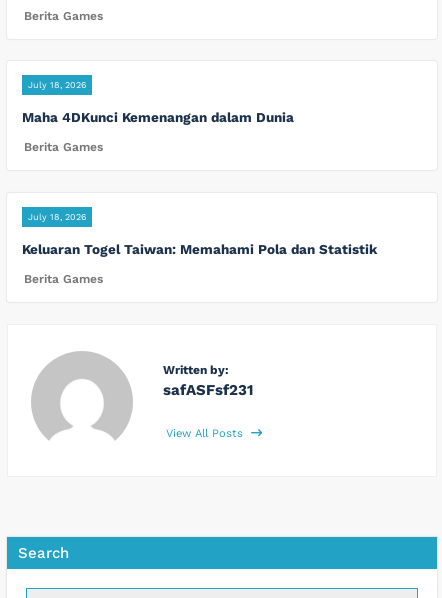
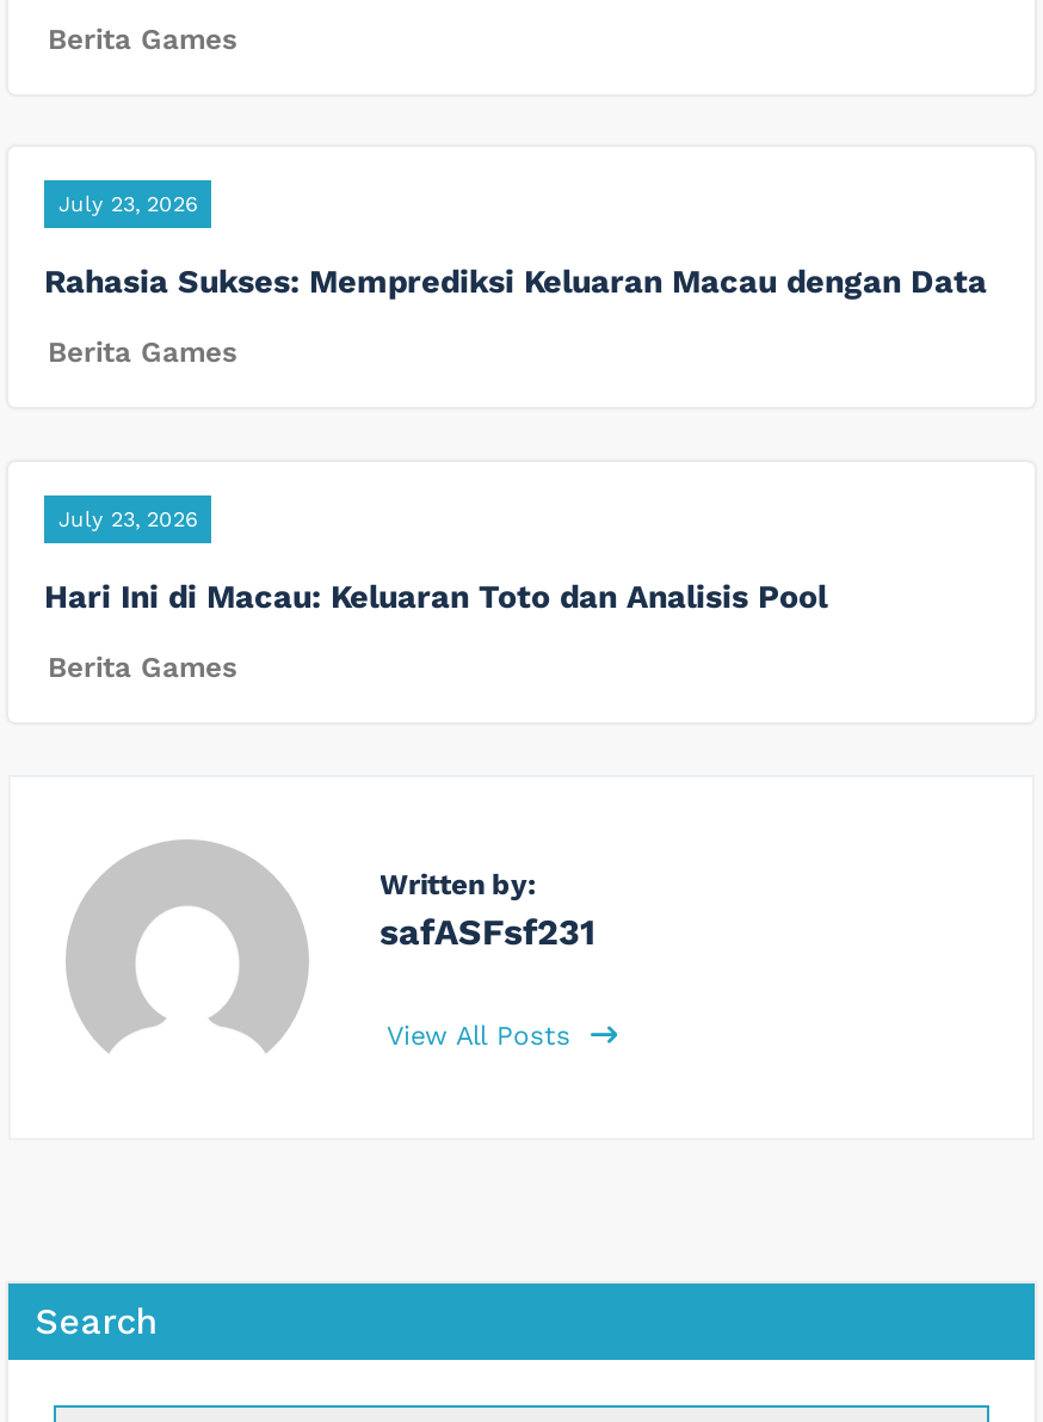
- July 18, 2026
+ July 23, 2026

- Maha 4DKunci Kemenangan dalam Dunia
+ Rahasia Sukses: Memprediksi Keluaran Macau dengan Data

- July 18, 2026
+ July 23, 2026

- Keluaran Togel Taiwan: Memahami Pola dan Statistik
+ Hari Ini di Macau: Keluaran Toto dan Analisis Pool
